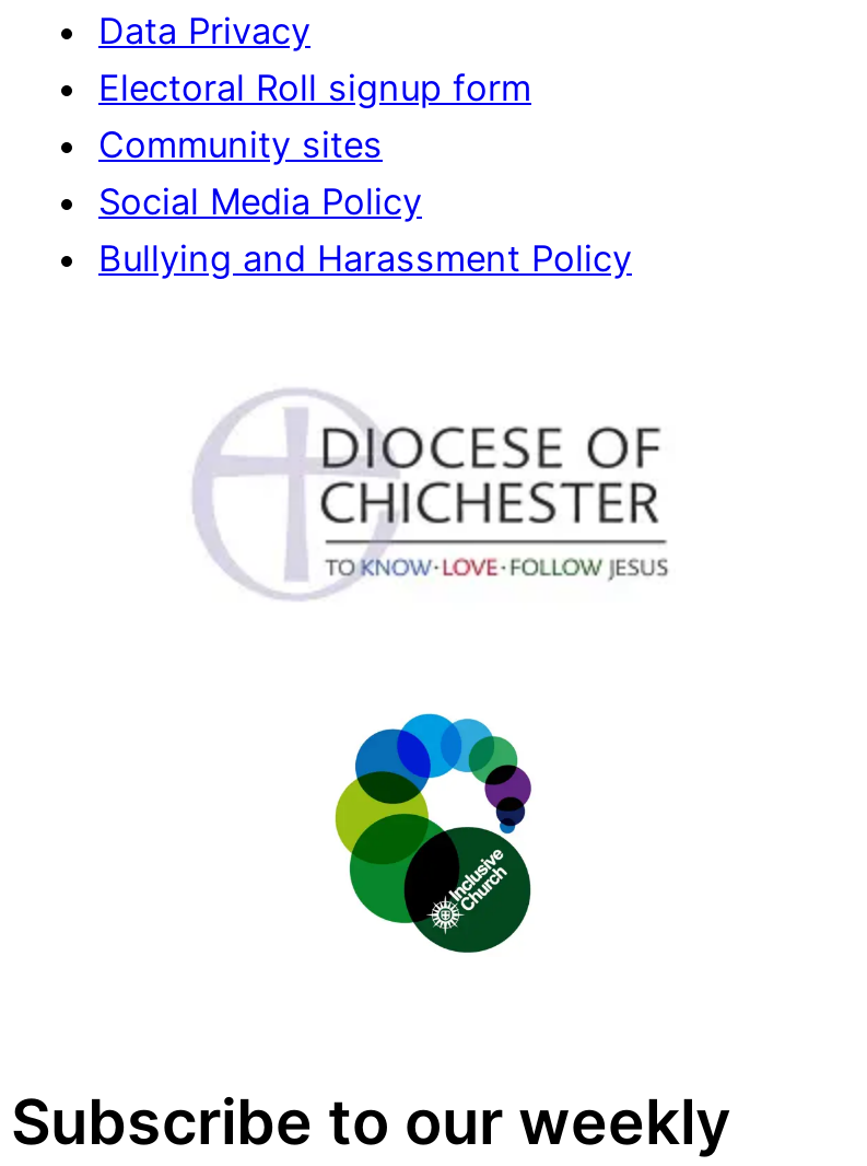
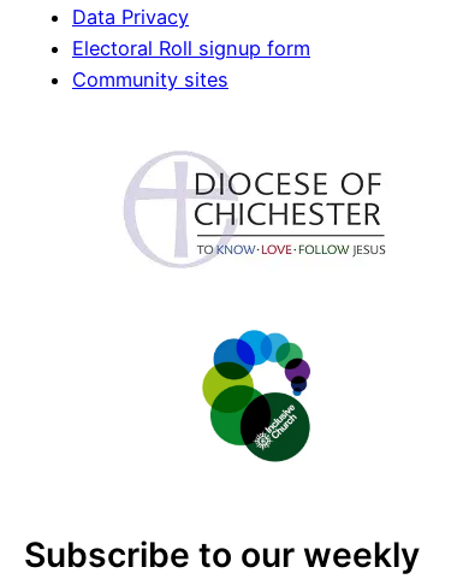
- Social Media Policy
- Bullying and Harassment Policy
